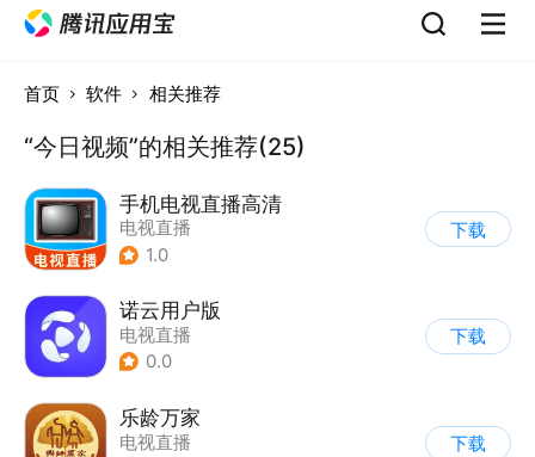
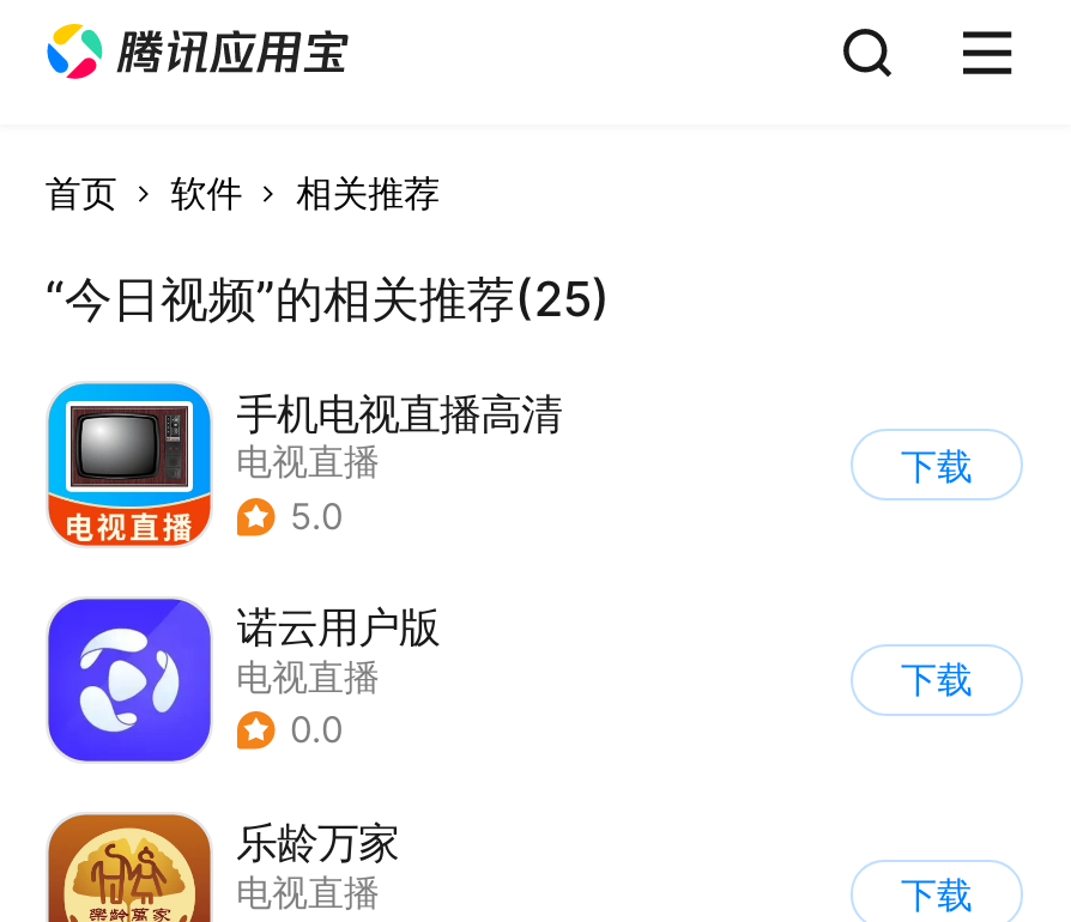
- 1.0
+ 5.0
